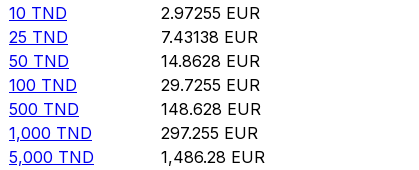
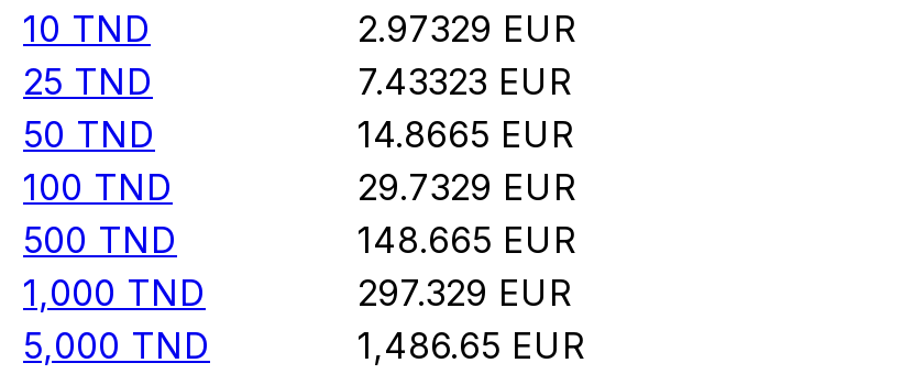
- 2.97255 EUR
+ 2.97329 EUR

- 7.43138 EUR
+ 7.43323 EUR

- 14.8628 EUR
+ 14.8665 EUR

- 29.7255 EUR
+ 29.7329 EUR

- 148.628 EUR
+ 148.665 EUR

- 297.255 EUR
+ 297.329 EUR

- 1,486.28 EUR
+ 1,486.65 EUR
